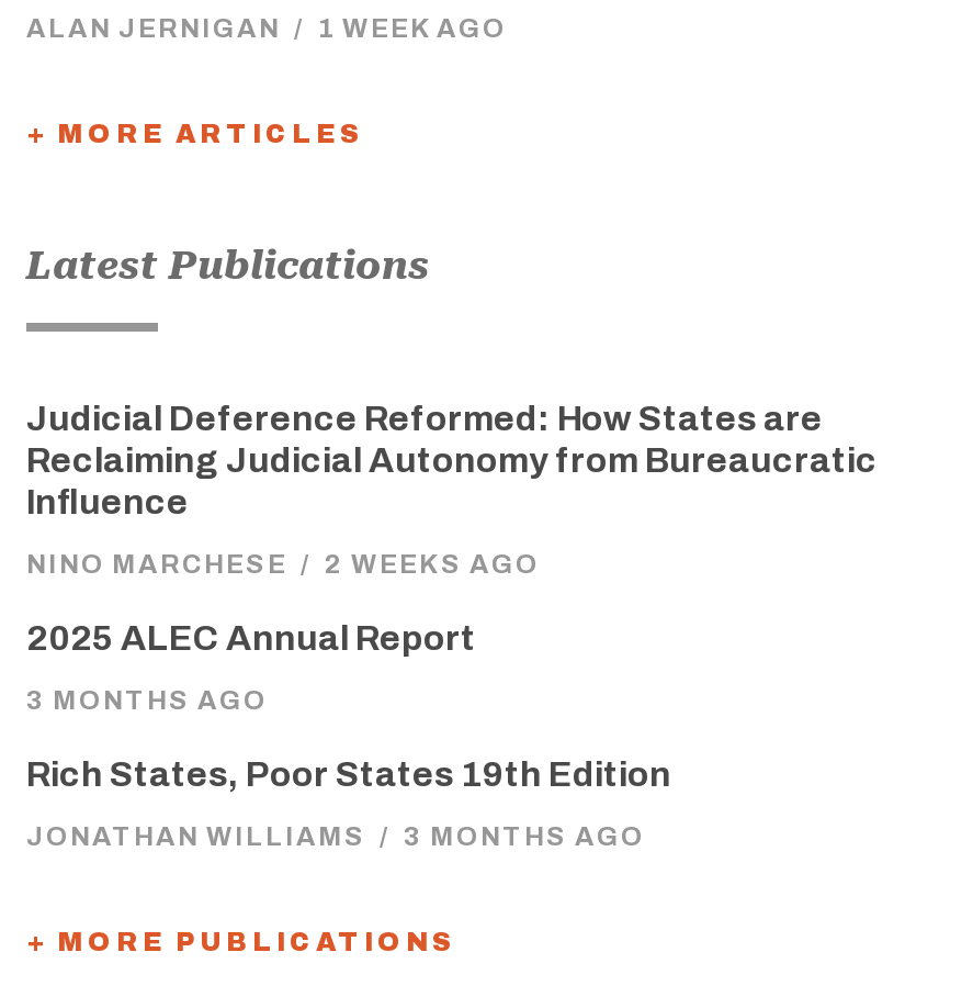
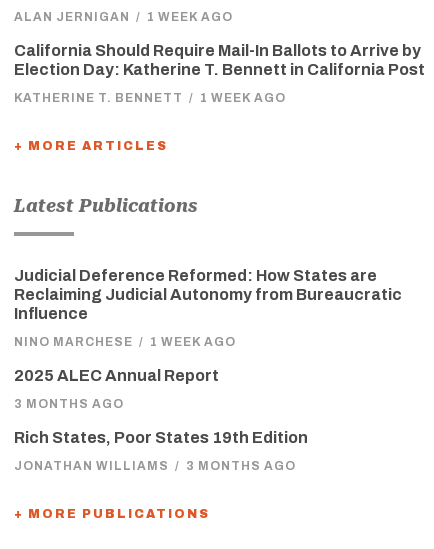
+ California Should Require Mail-In Ballots to Arrive by
+ Election Day: Katherine T. Bennett in California Post
+ KATHERINE T. BENNETT / 1 WEEK AGO

- NINO MARCHESE / 2 WEEKS AGO
+ NINO MARCHESE / 1 WEEK AGO
